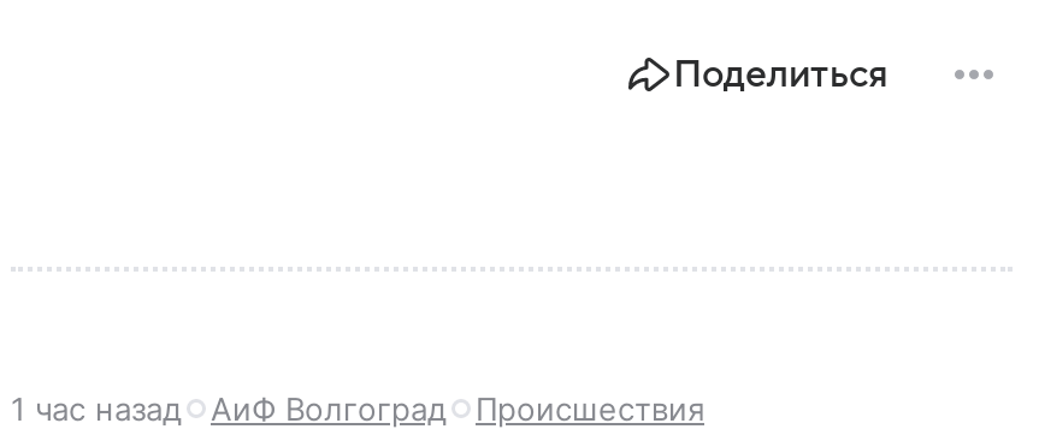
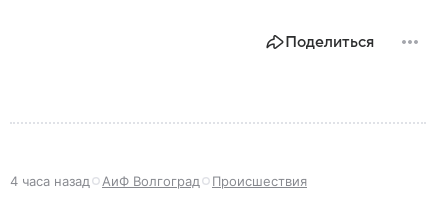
- 1 час назад АиФ Волгоград Происшествия
+ 4 часа назад АиФ Волгоград Происшествия
